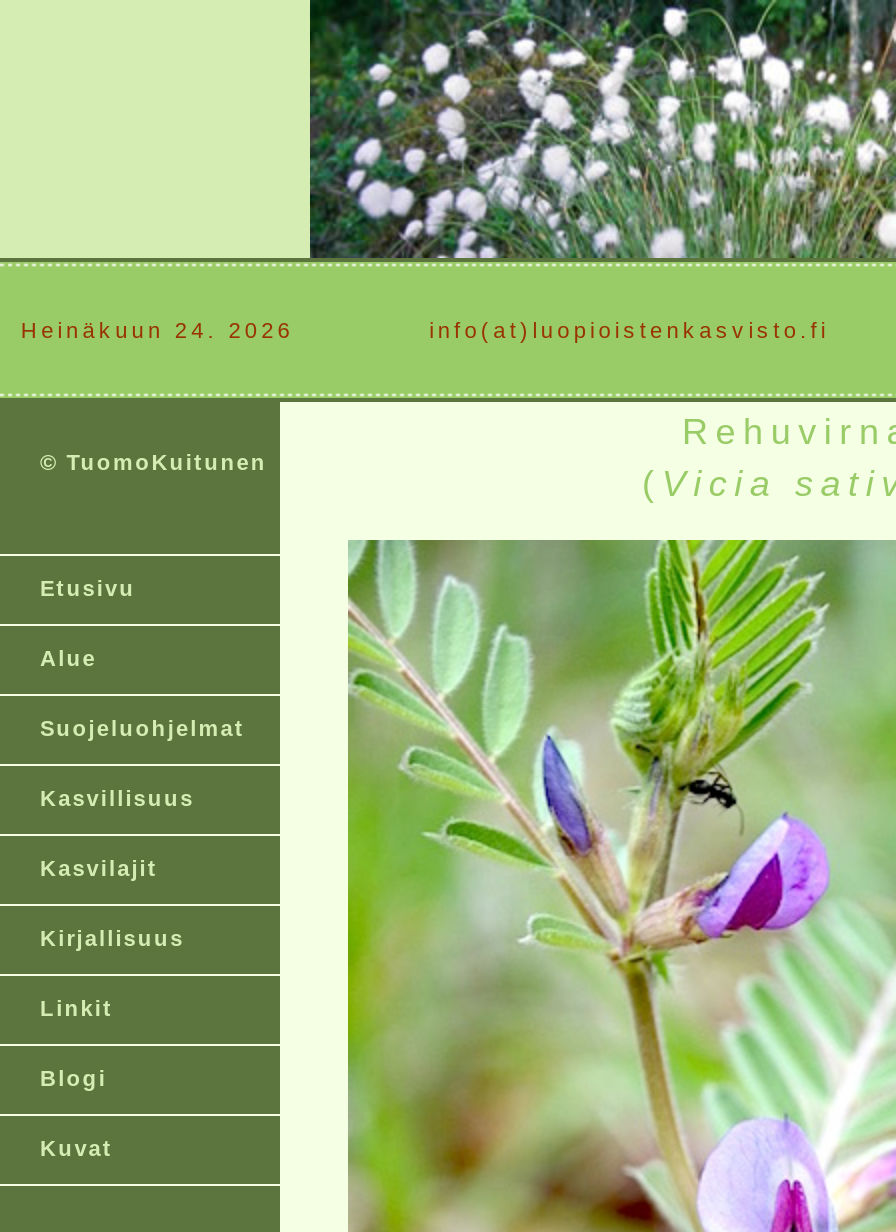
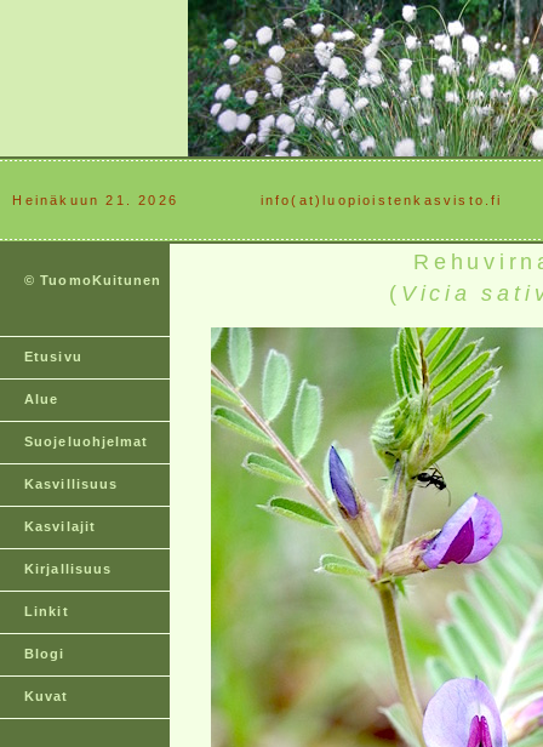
- Heinäkuun 24. 2026............ info(at)luopioistenkasvisto.fi
+ Heinäkuun 21. 2026............ info(at)luopioistenkasvisto.fi
